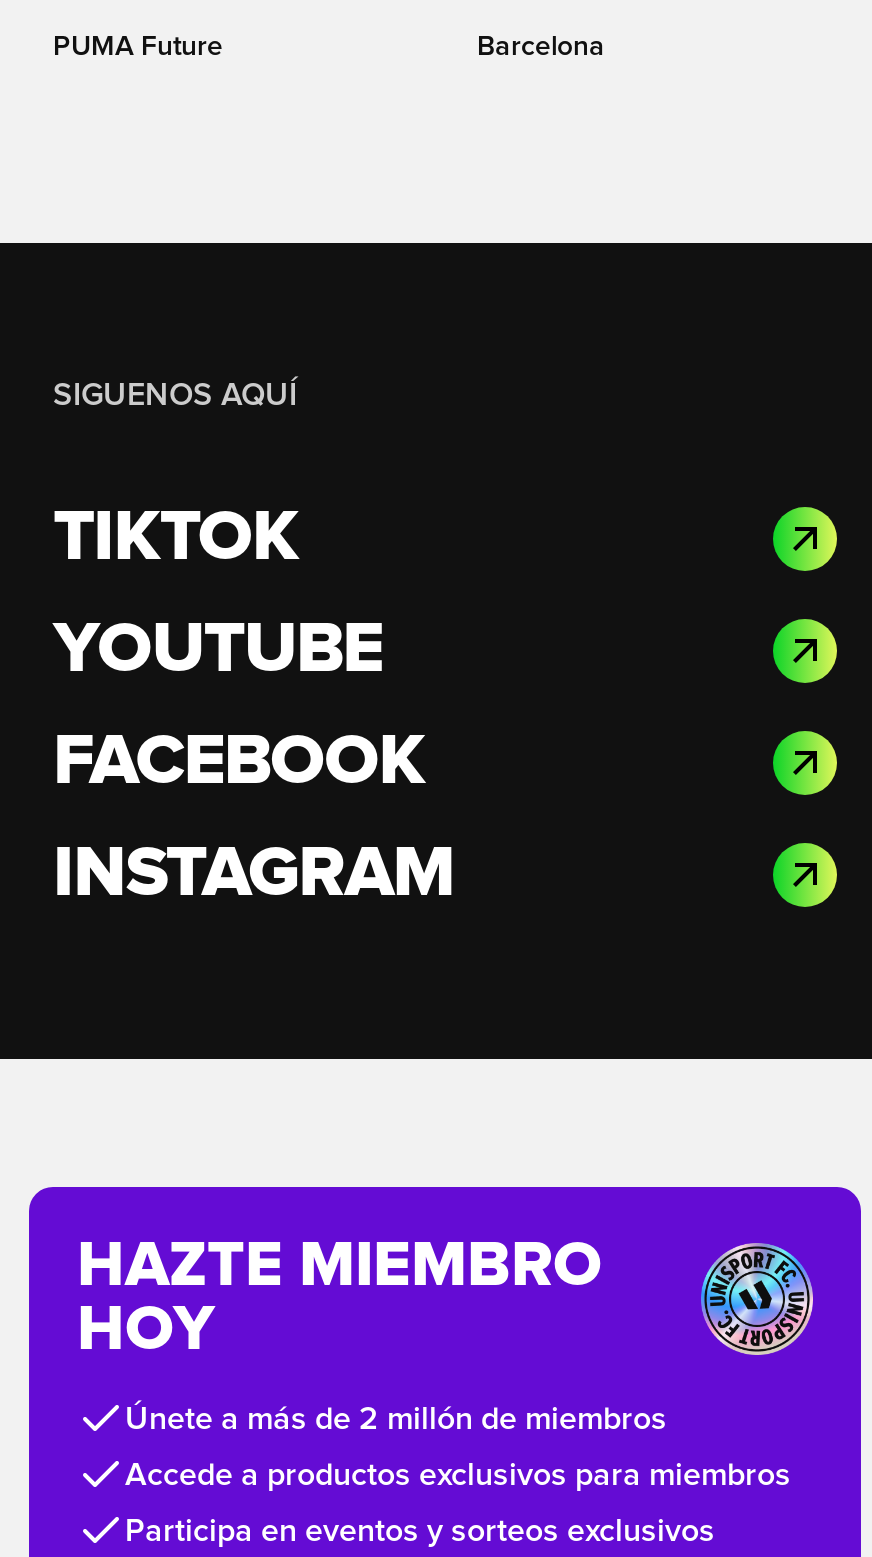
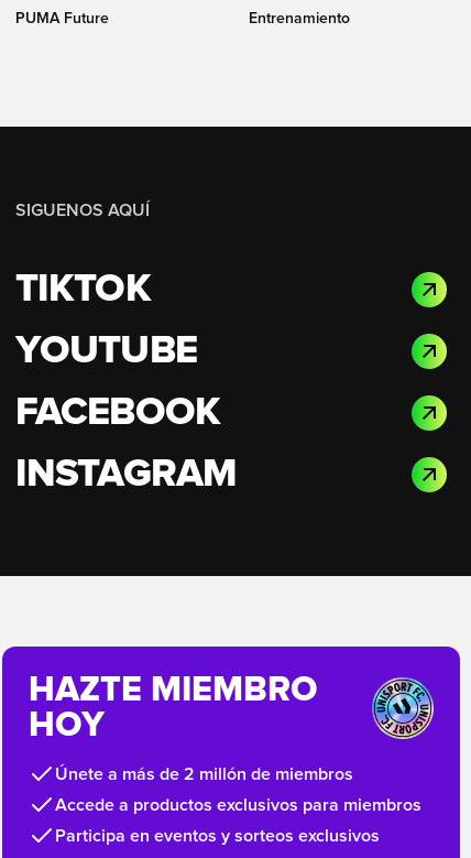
- Barcelona
+ Entrenamiento
